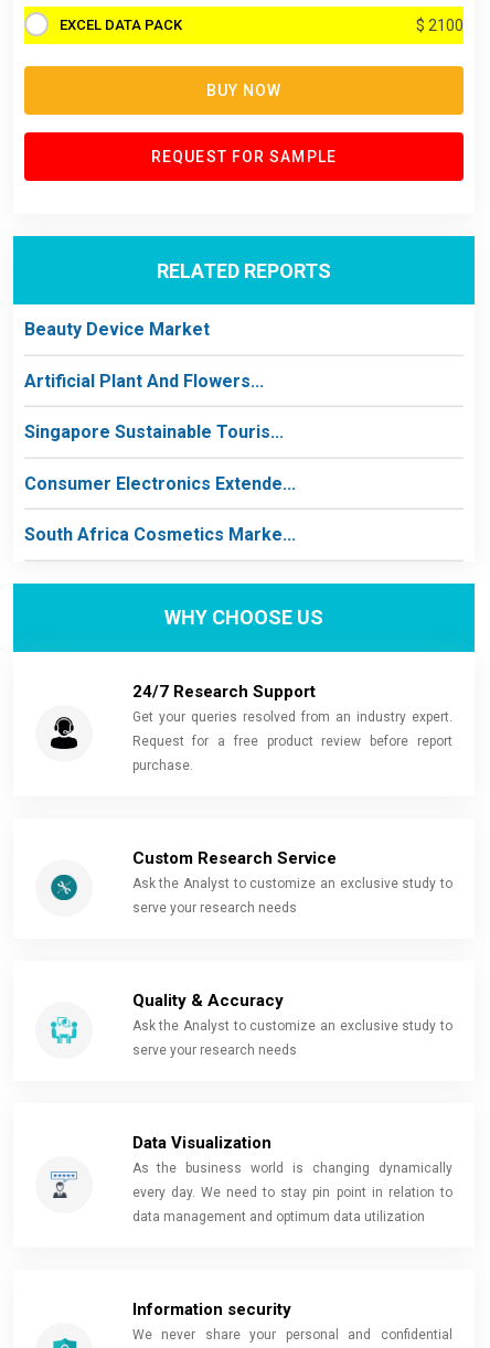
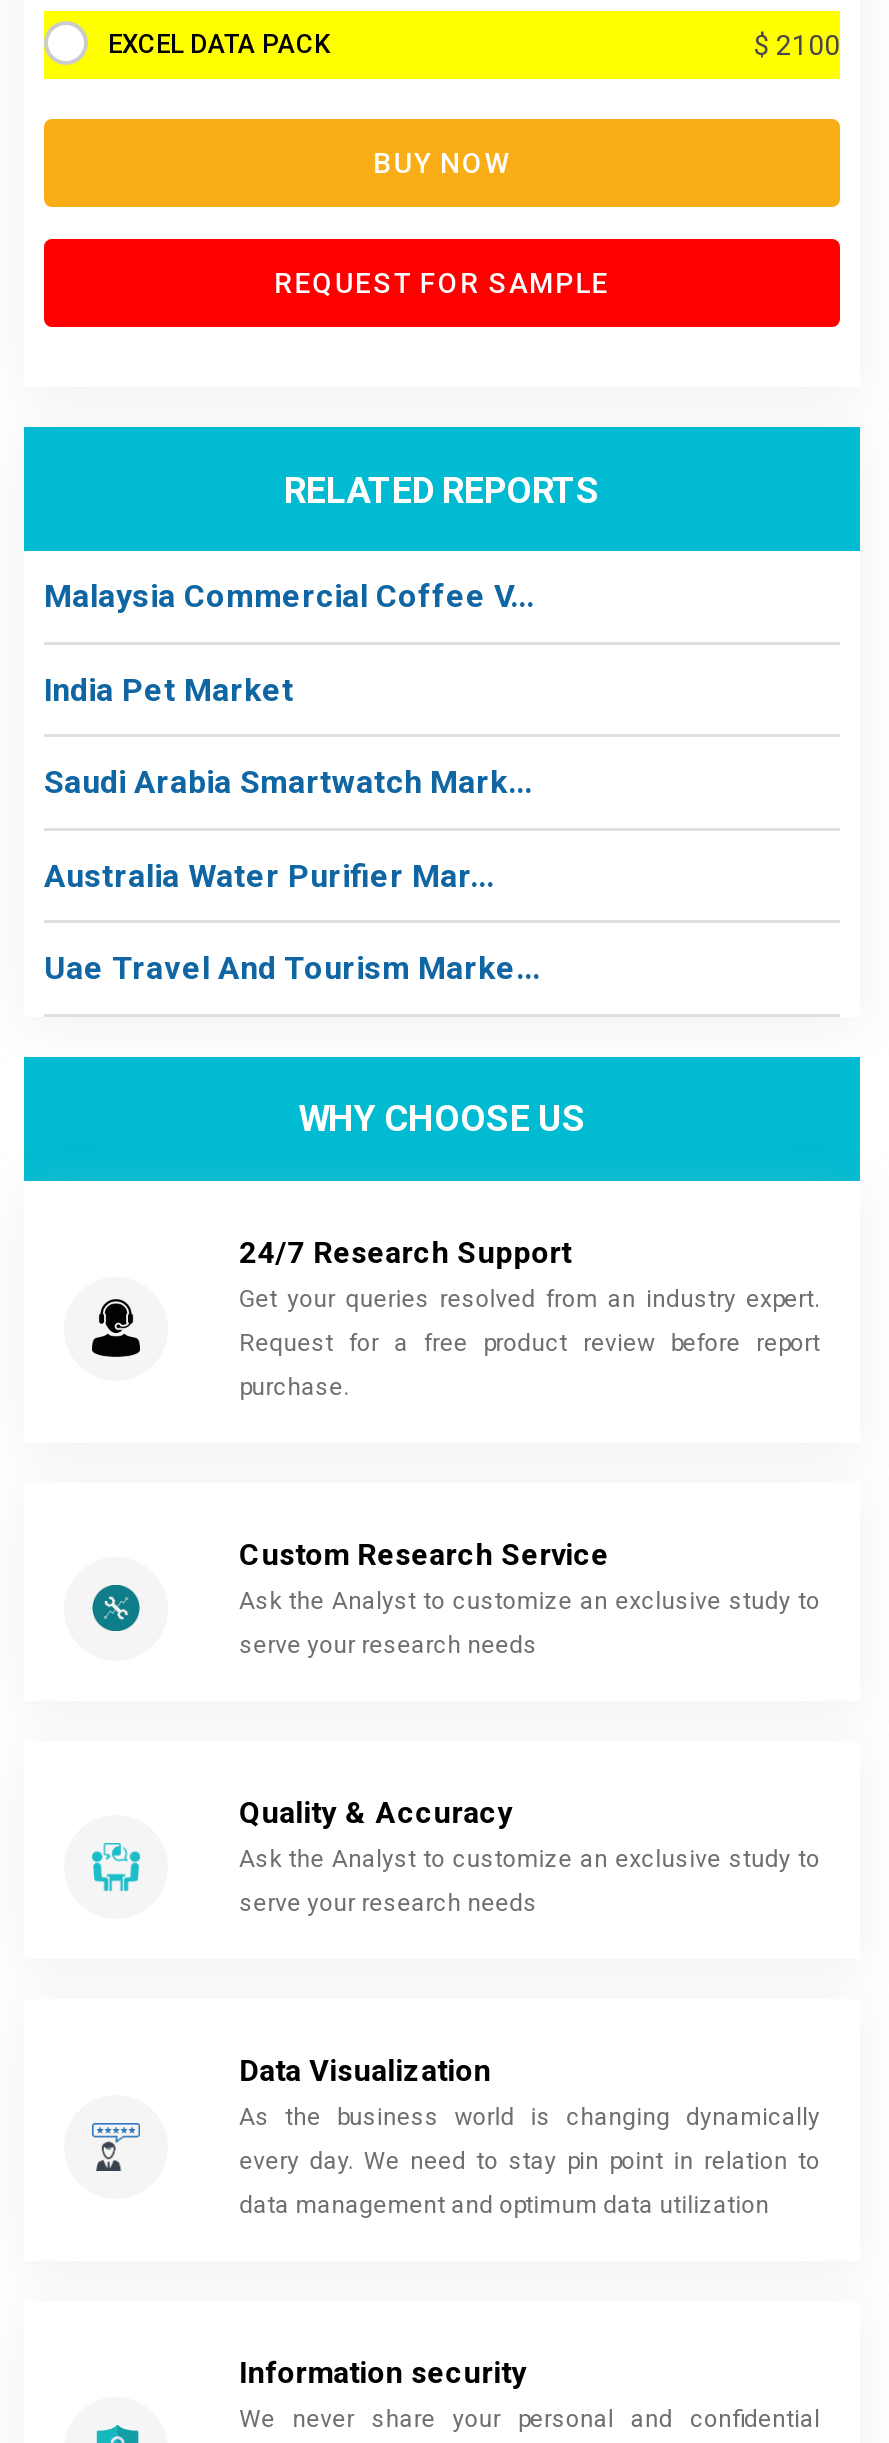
- Beauty Device Market
+ Malaysia Commercial Coffee V...

- Artificial Plant And Flowers...
+ India Pet Market

- Singapore Sustainable Touris...
+ Saudi Arabia Smartwatch Mark...

- Consumer Electronics Extende...
+ Australia Water Purifier Mar...

- South Africa Cosmetics Marke...
+ Uae Travel And Tourism Marke...
